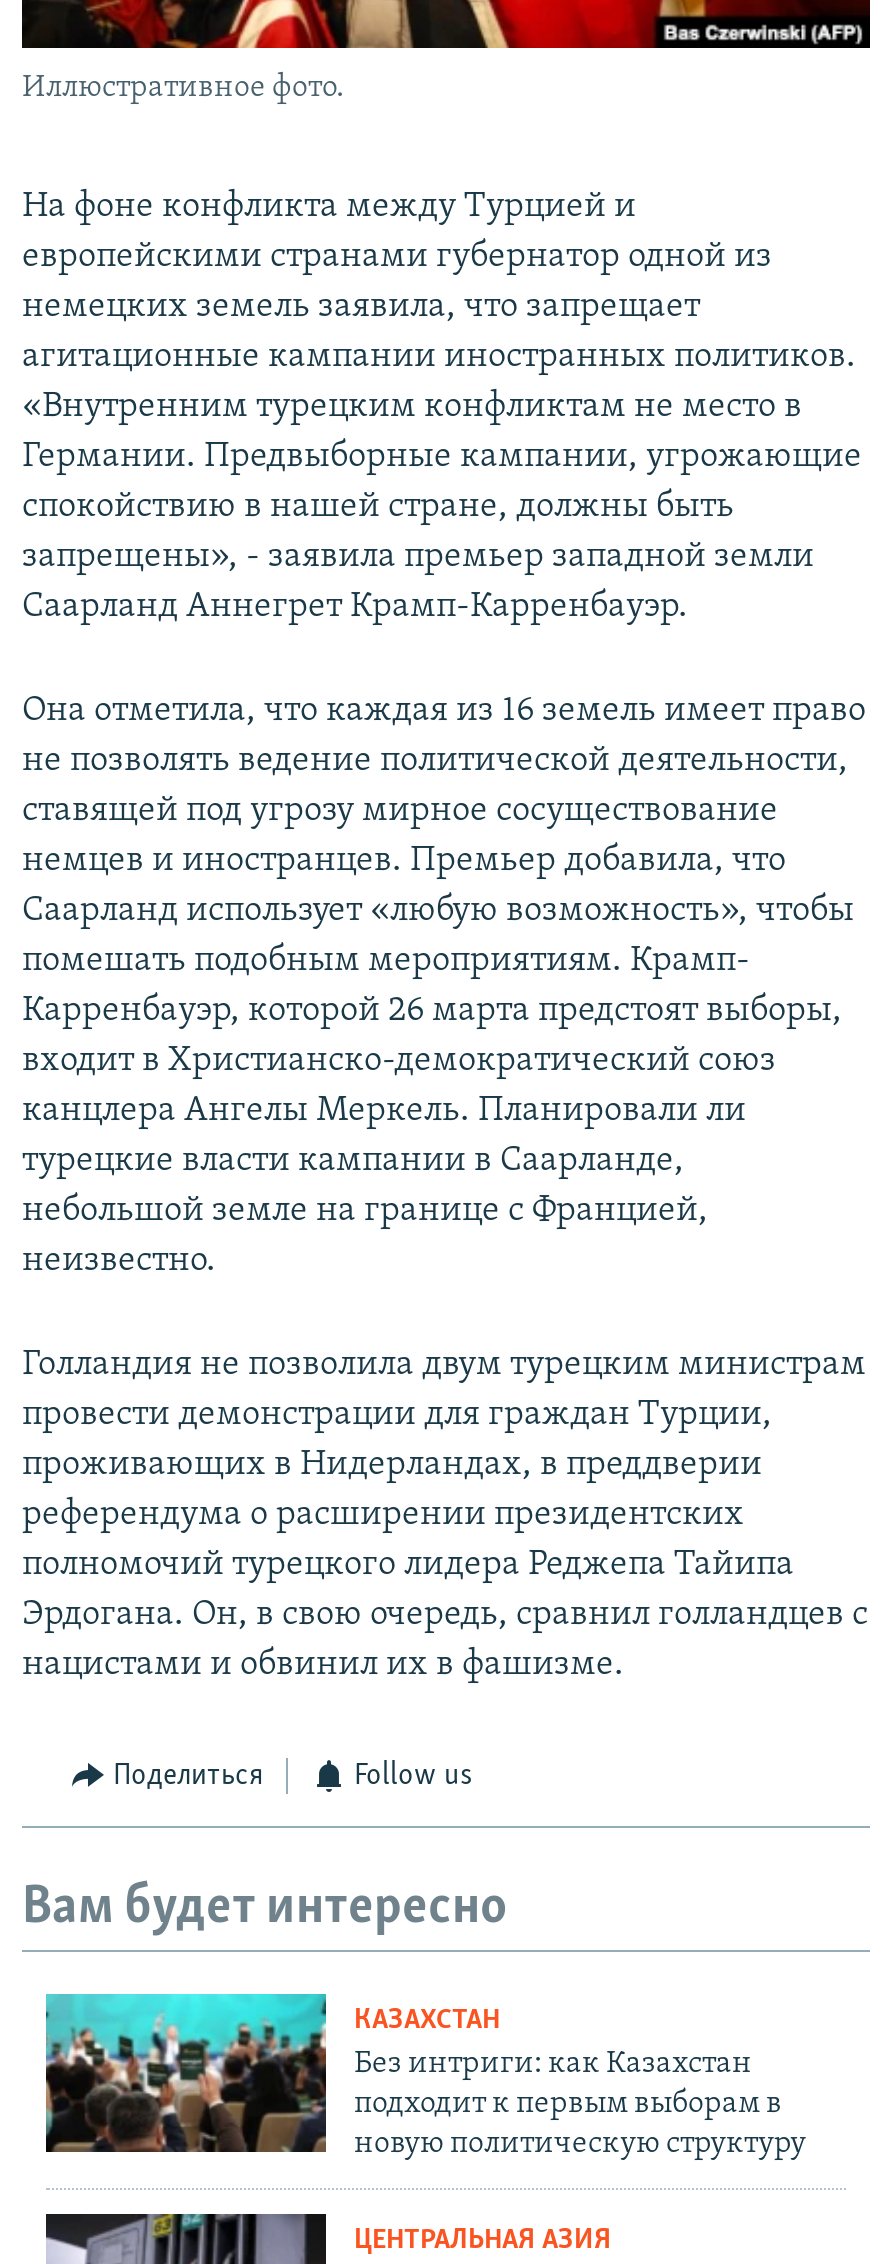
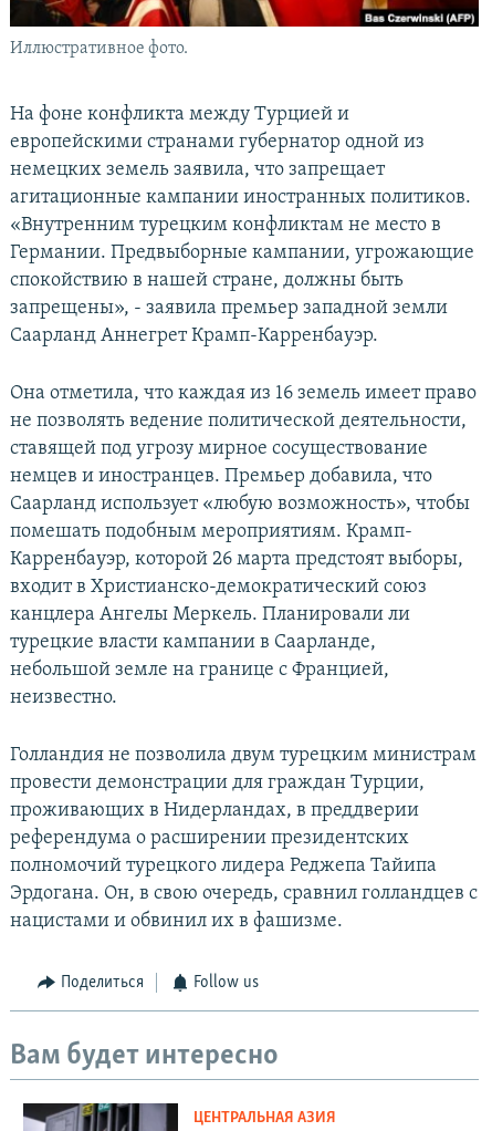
- [image]
- КАЗАХСТАН
- Без интриги: как Казахстан
- подходит к первым выборам в
- новую политическую структуру
